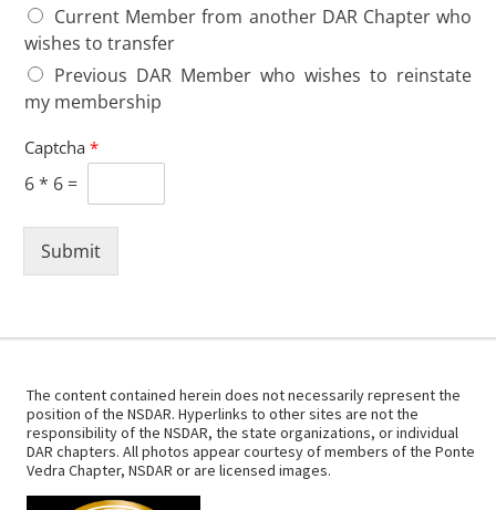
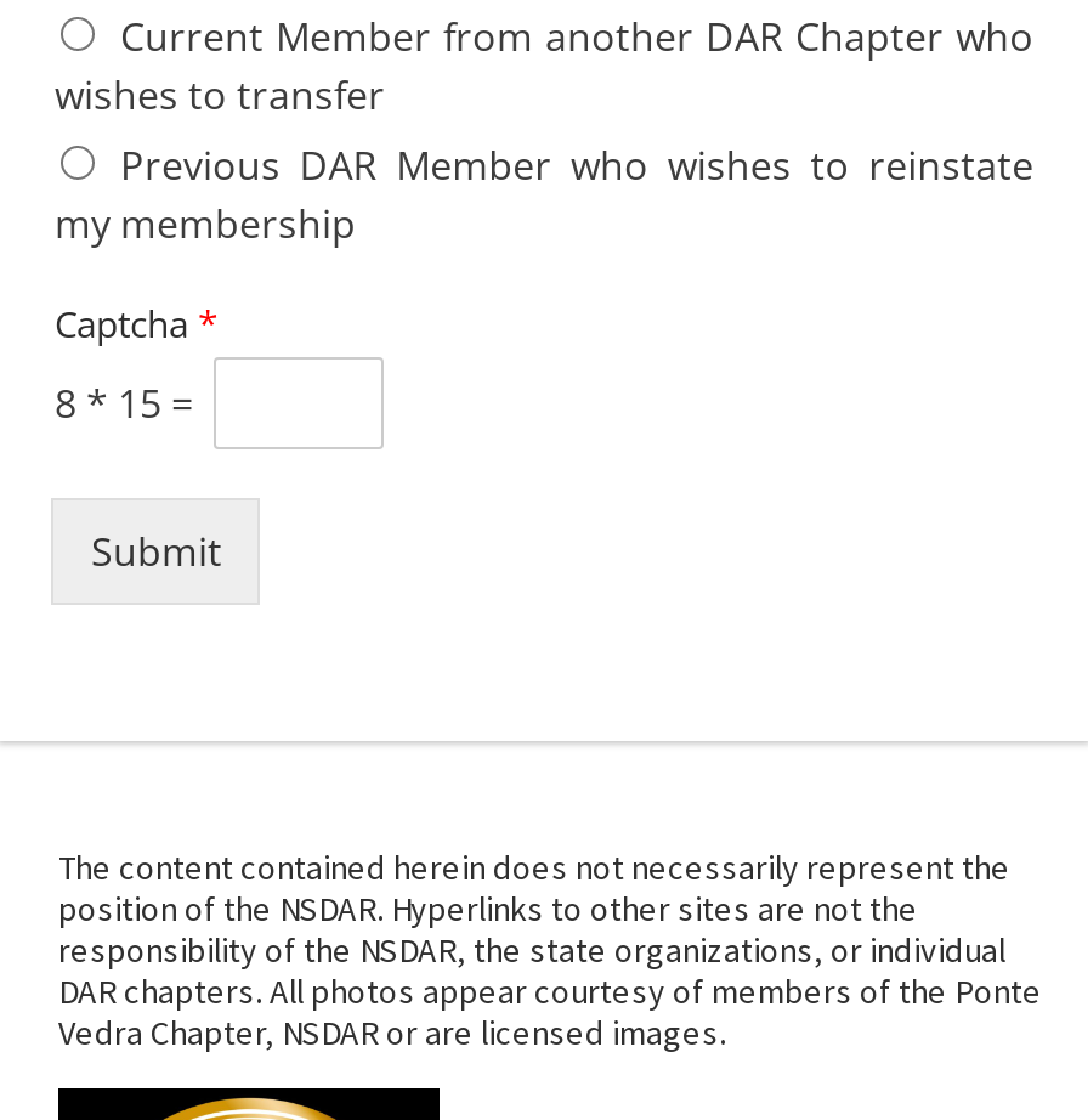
- 6 * 6 =
+ 8 * 15 =
